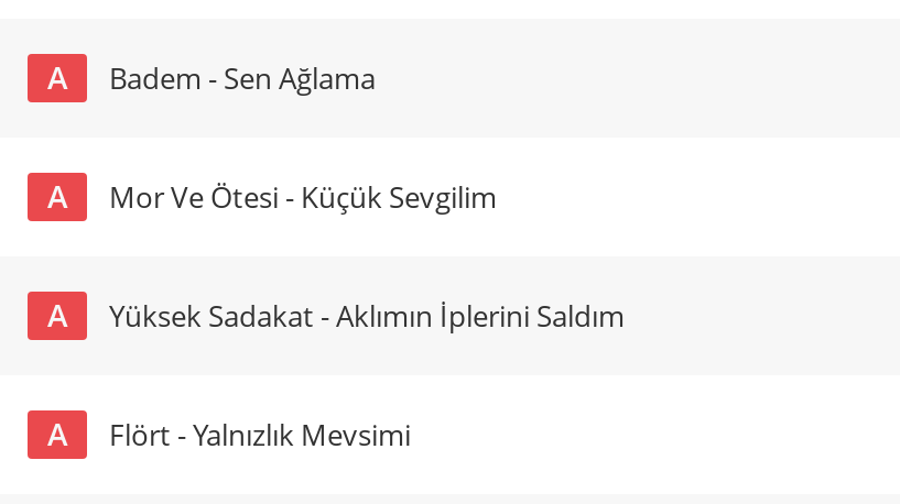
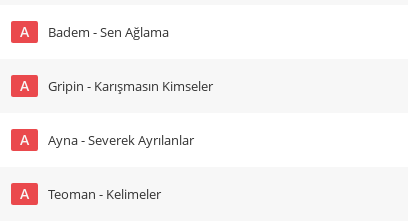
- Mor Ve Ötesi - Küçük Sevgilim
+ Gripin - Karışmasın Kimseler

- Yüksek Sadakat - Aklımın İplerini Saldım
+ Ayna - Severek Ayrılanlar

- Flört - Yalnızlık Mevsimi
+ Teoman - Kelimeler
